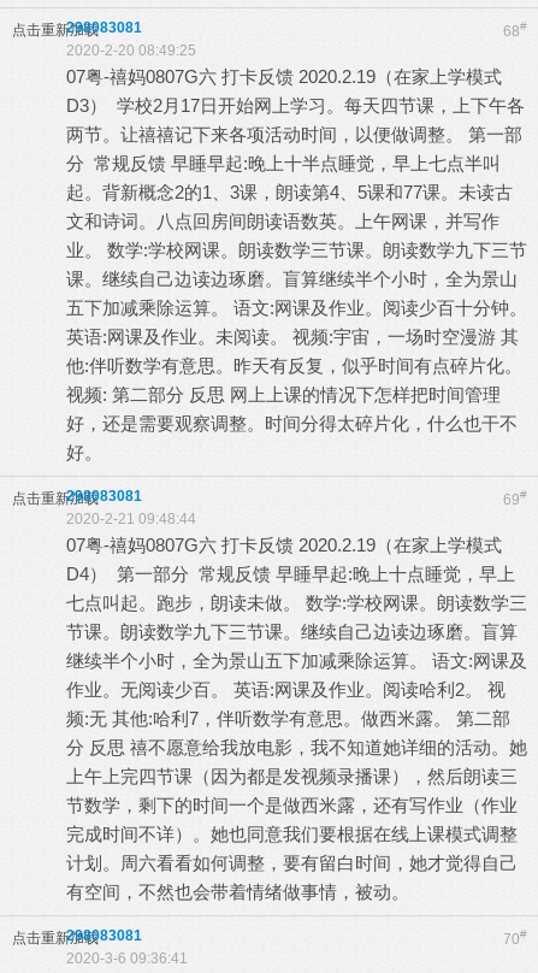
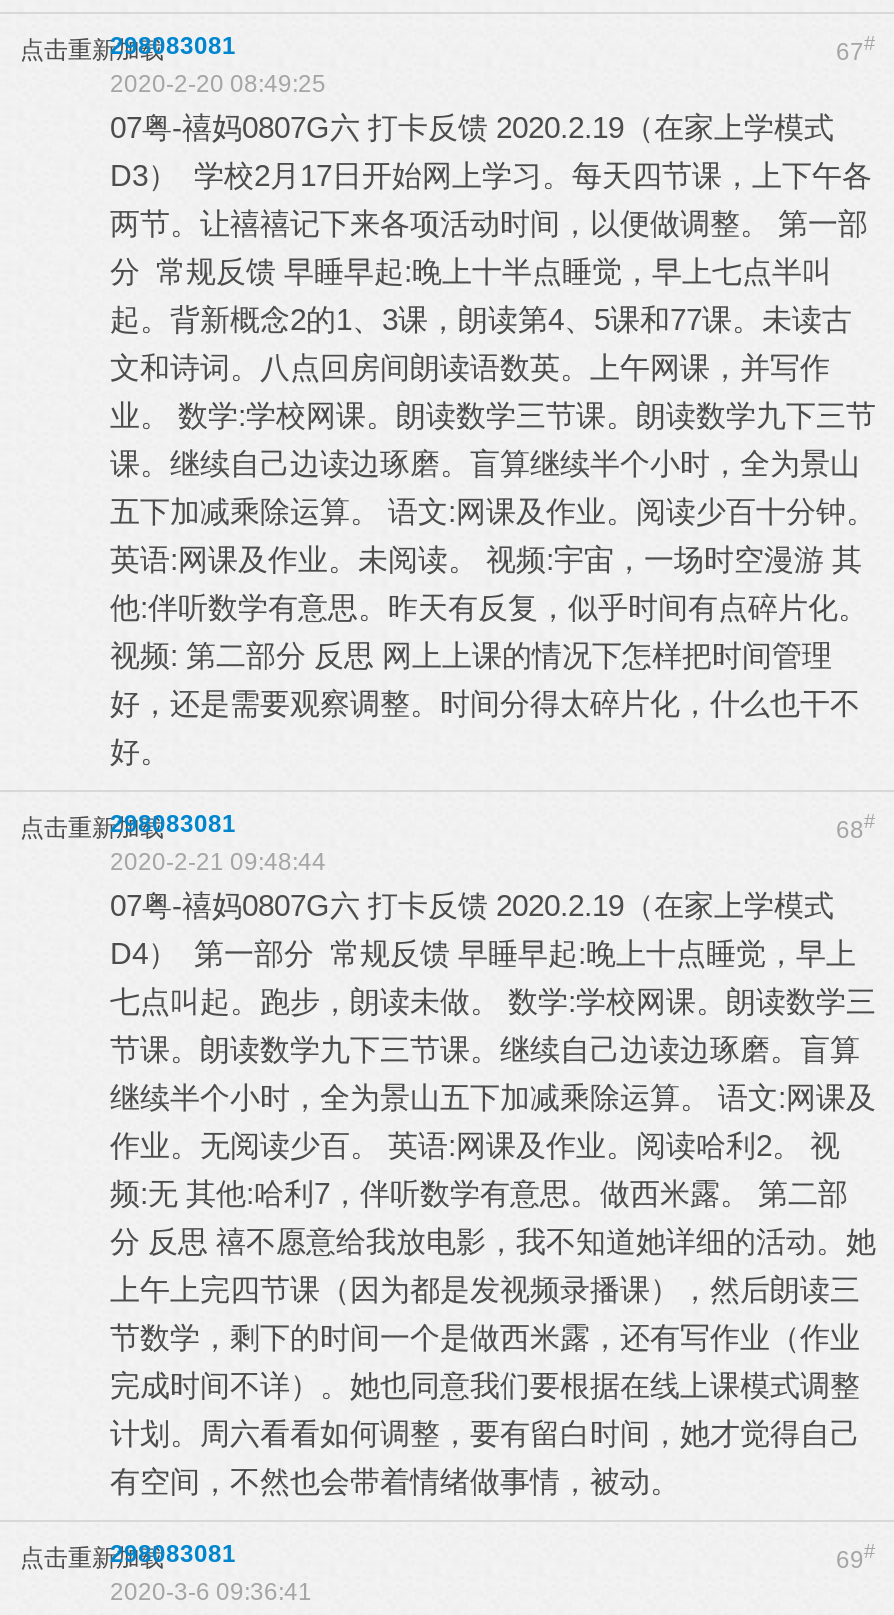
- 68#
+ 67#

- 69#
+ 68#

- 70#
+ 69#
